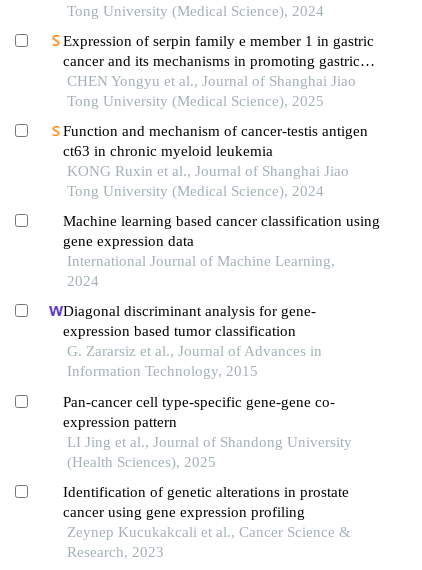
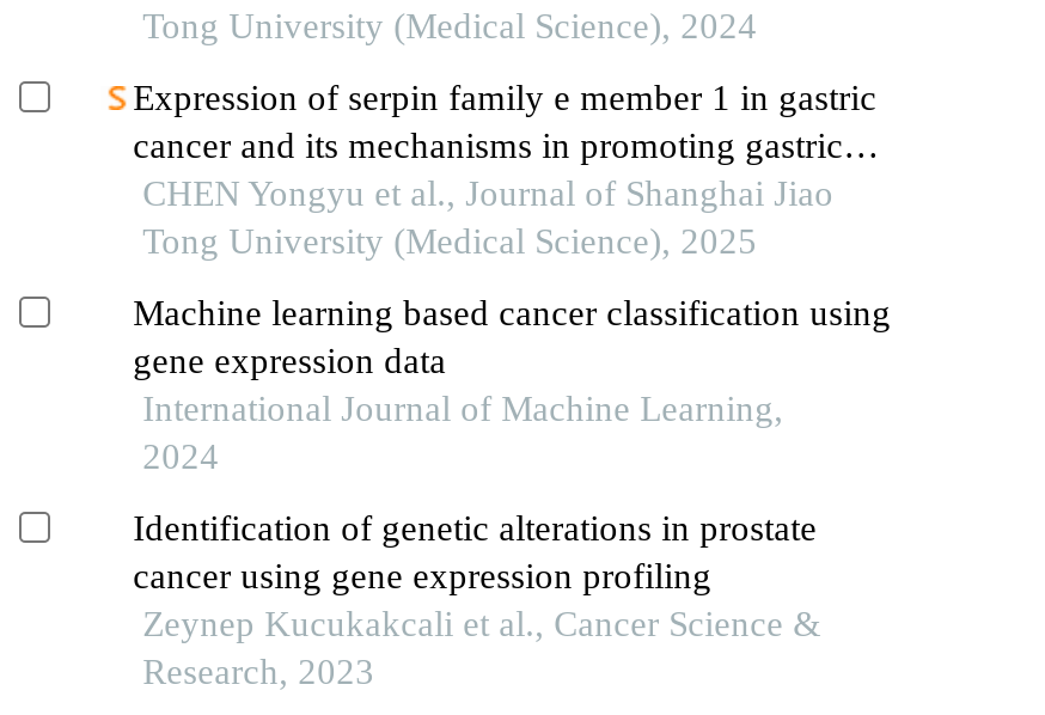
- Function and mechanism of cancer-testis antigen
- ct63 in chronic myeloid leukemia
- KONG Ruxin et al., Journal of Shanghai Jiao
- Tong University (Medical Science), 2024

- Diagonal discriminant analysis for gene-
- expression based tumor classification
- G. Zararsiz et al., Journal of Advances in
- Information Technology, 2015
- Pan-cancer cell type-specific gene-gene co-
- expression pattern
- LI Jing et al., Journal of Shandong University
- (Health Sciences), 2025
